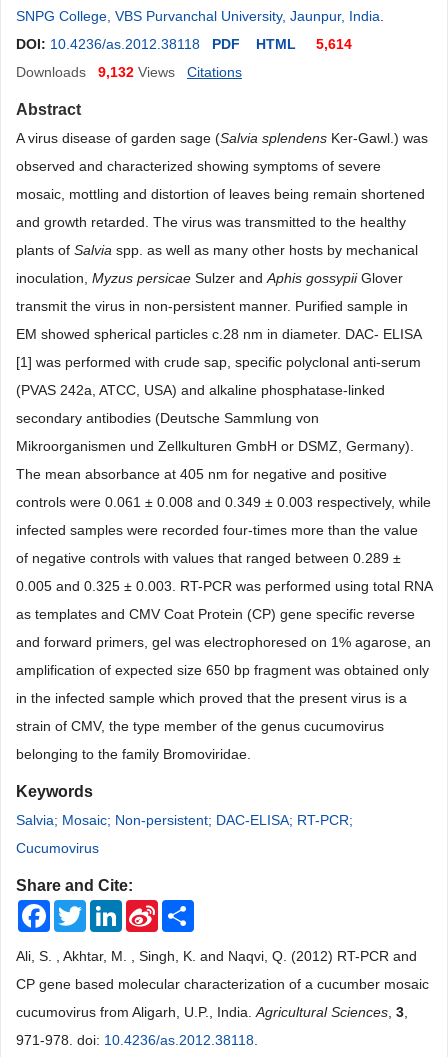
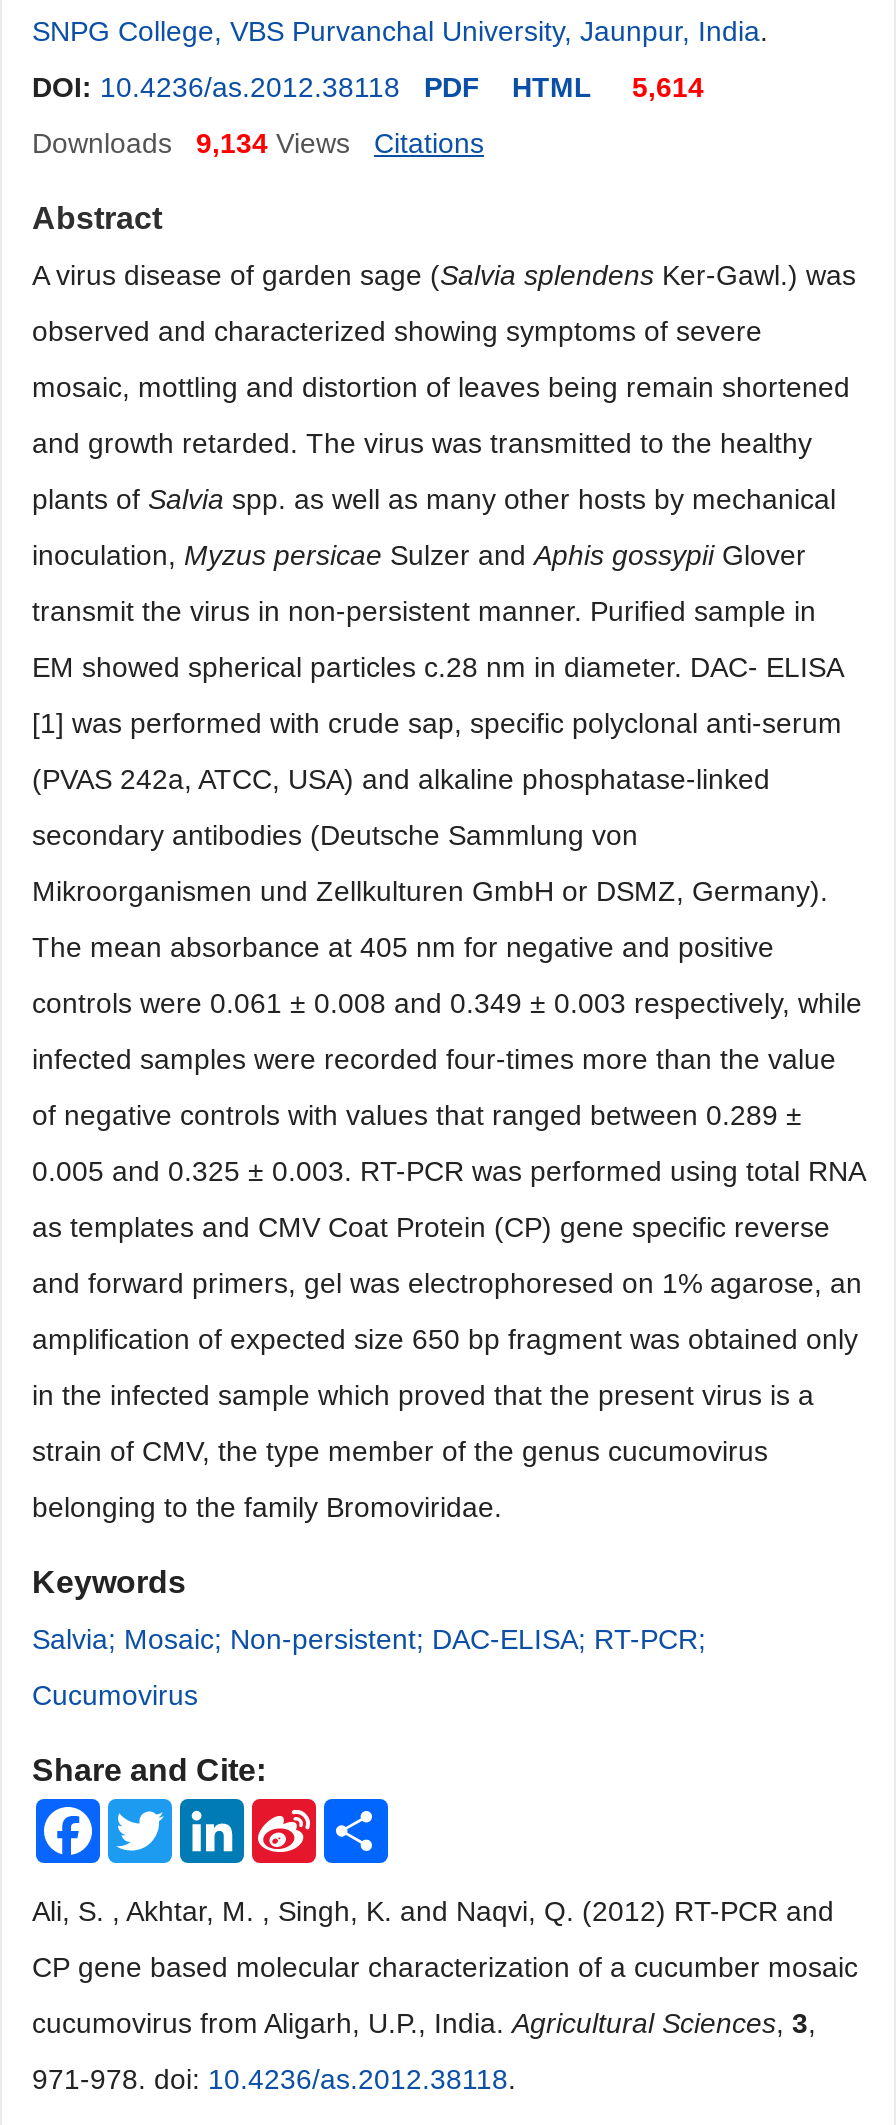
- Downloads 9,132 Views
+ Downloads 9,134 Views
